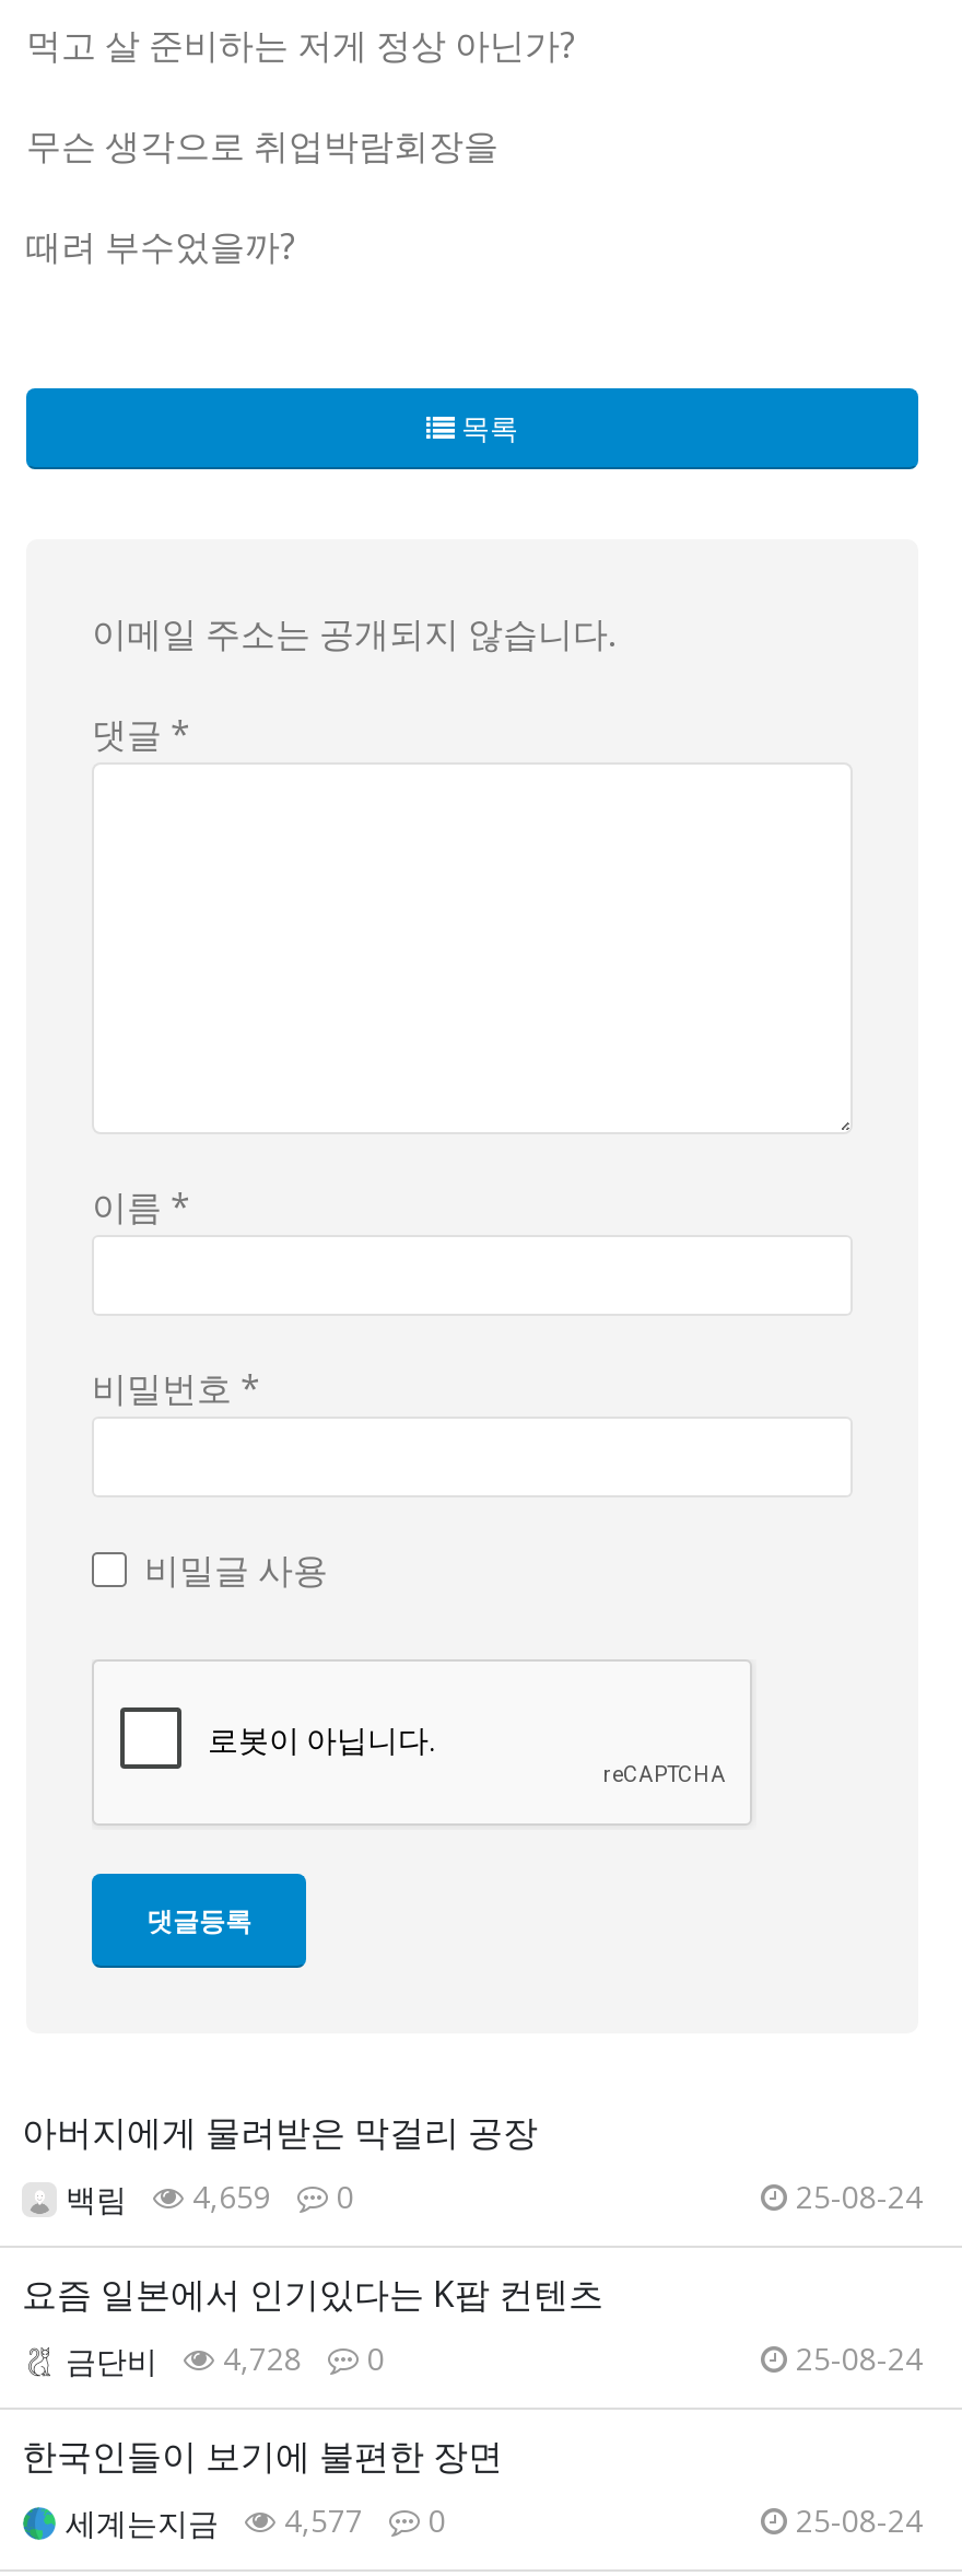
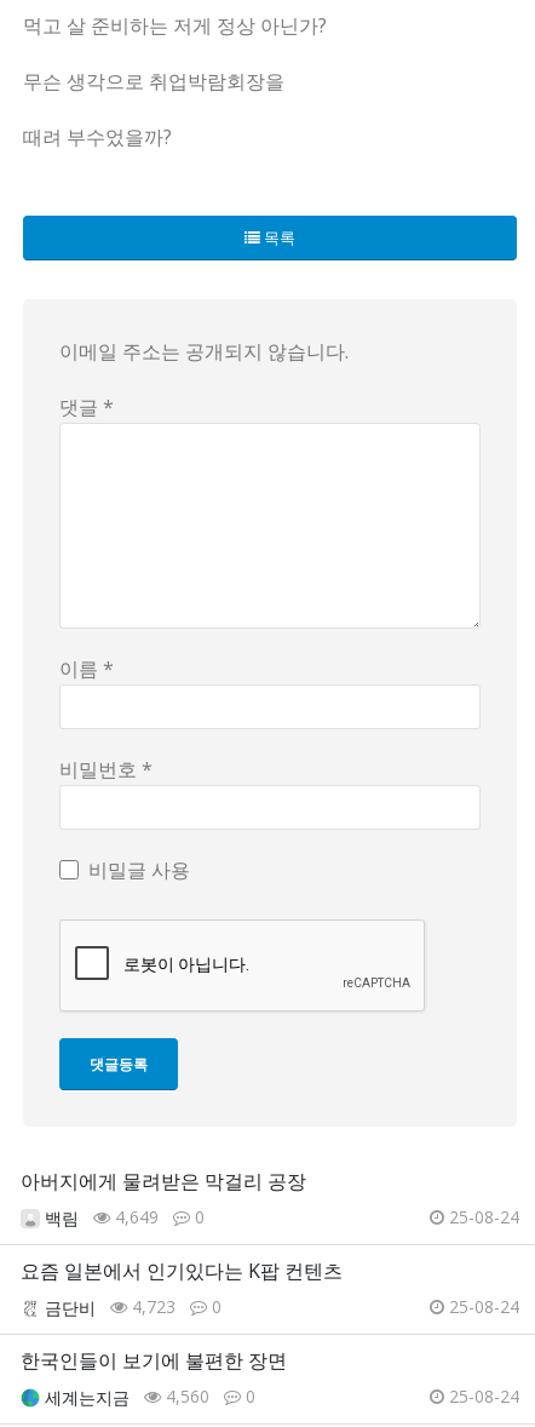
- 백림 4,659 0
+ 백림 4,649 0

- 금단비 4,728 0
+ 금단비 4,723 0

- 세계는지금 4,577 0
+ 세계는지금 4,560 0
